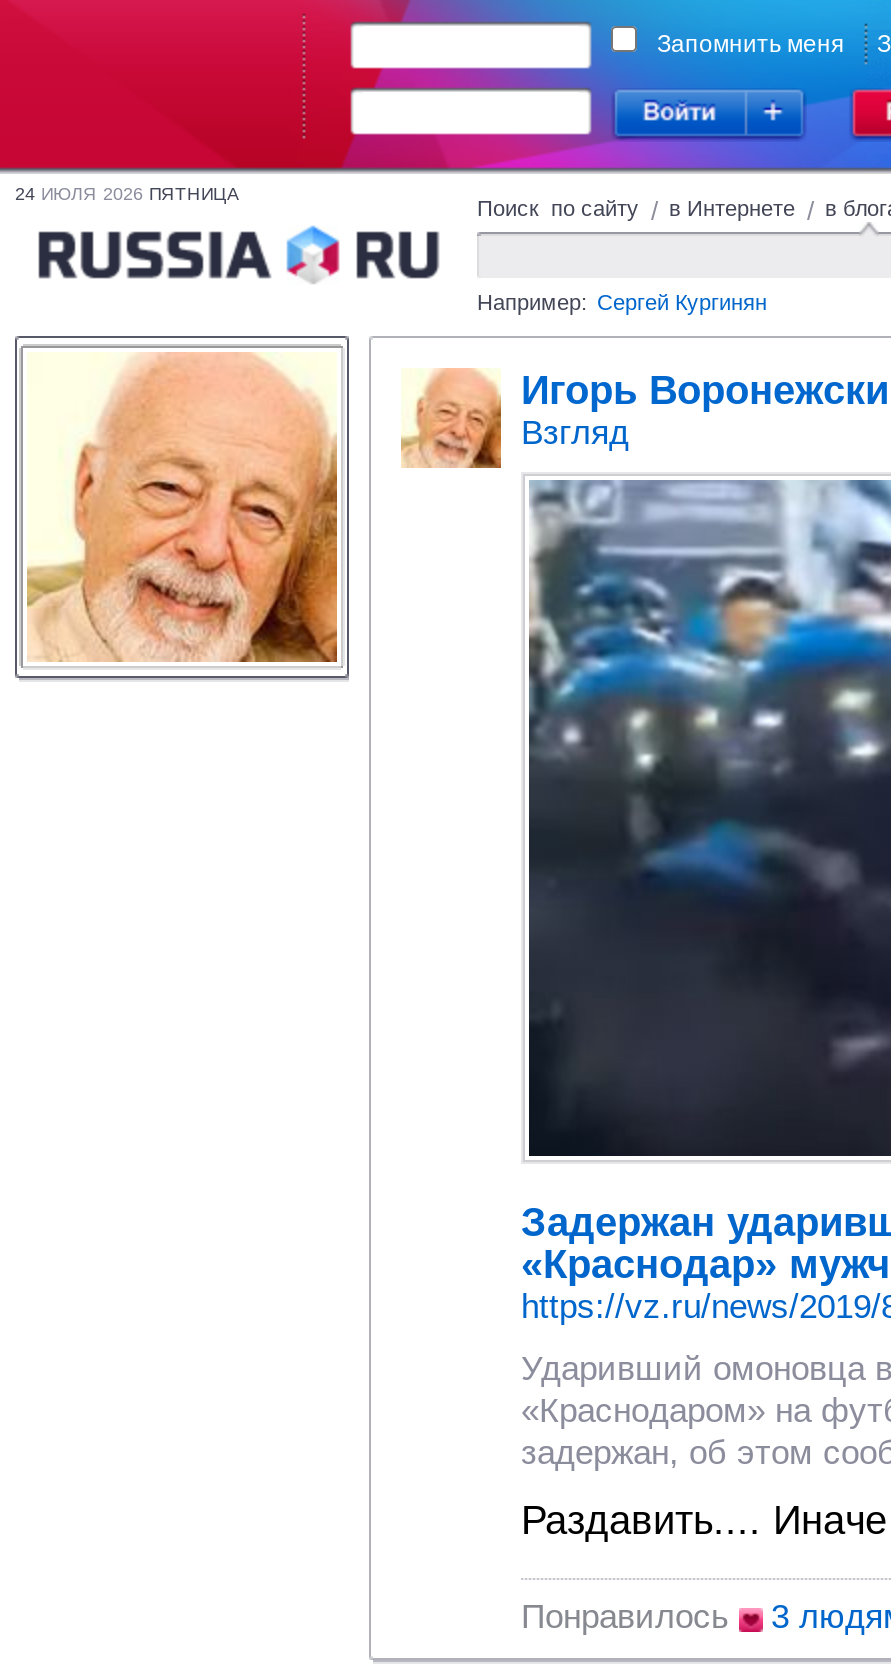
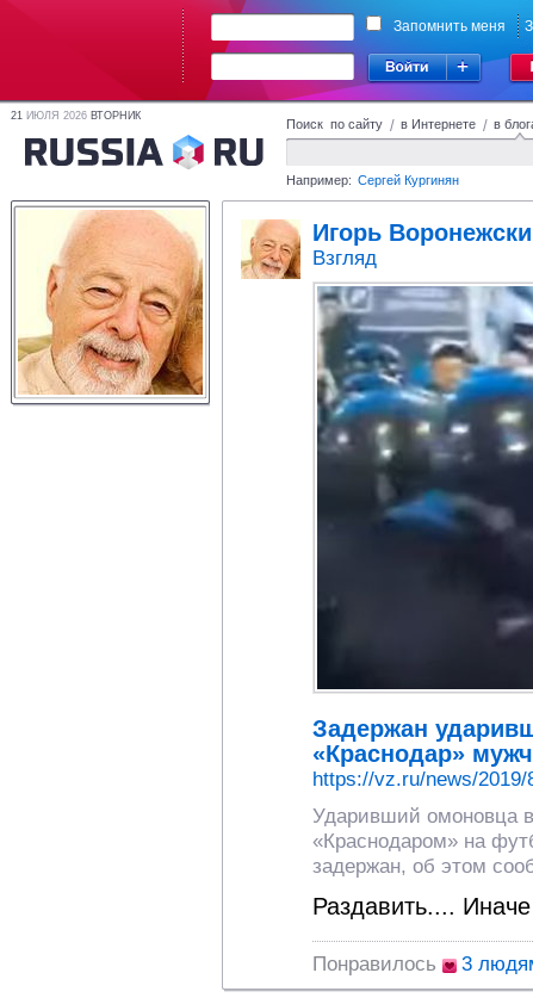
- 24 ИЮЛЯ 2026 ПЯТНИЦА
+ 21 ИЮЛЯ 2026 ВТОРНИК
